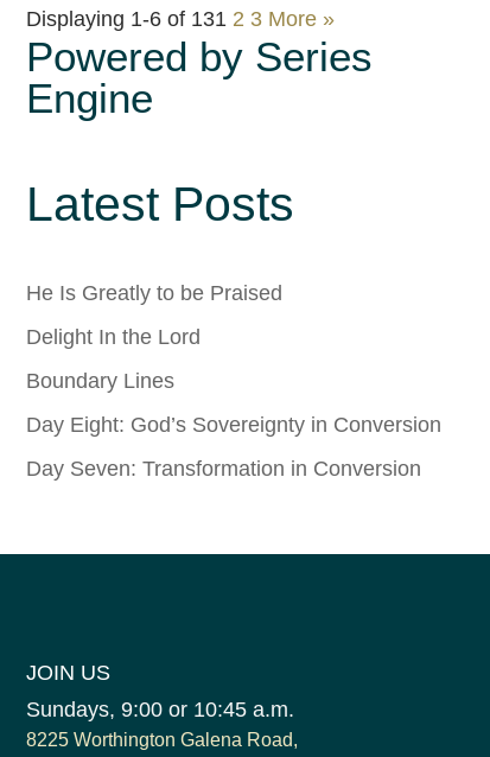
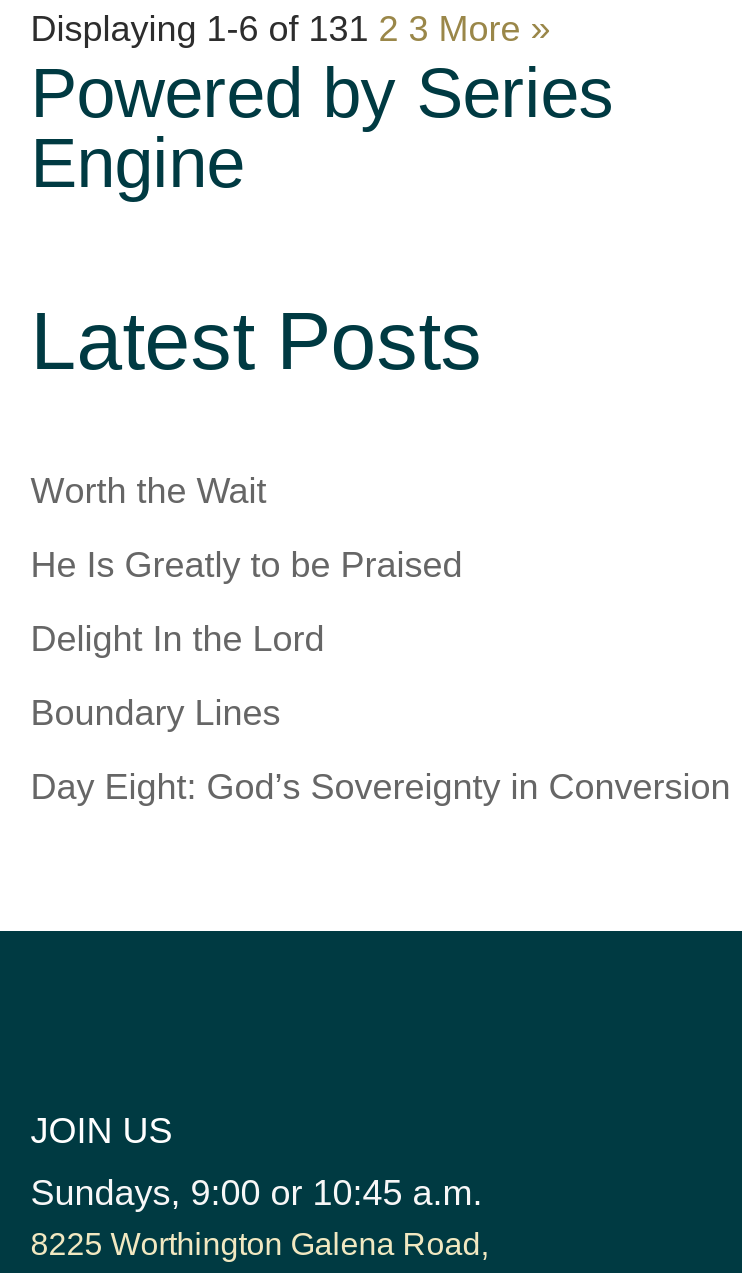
+ Worth the Wait

moved down: He Is Greatly to be Praised | Delight In the Lord | Boundary Lines | Day Eight: God’s Sovereignty in Conversion

- Day Seven: Transformation in Conversion
